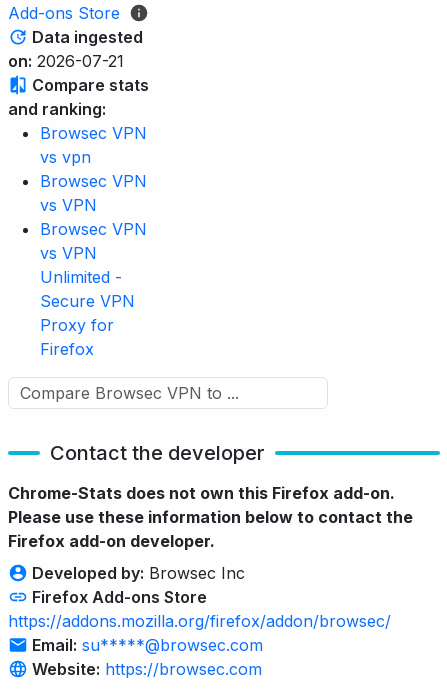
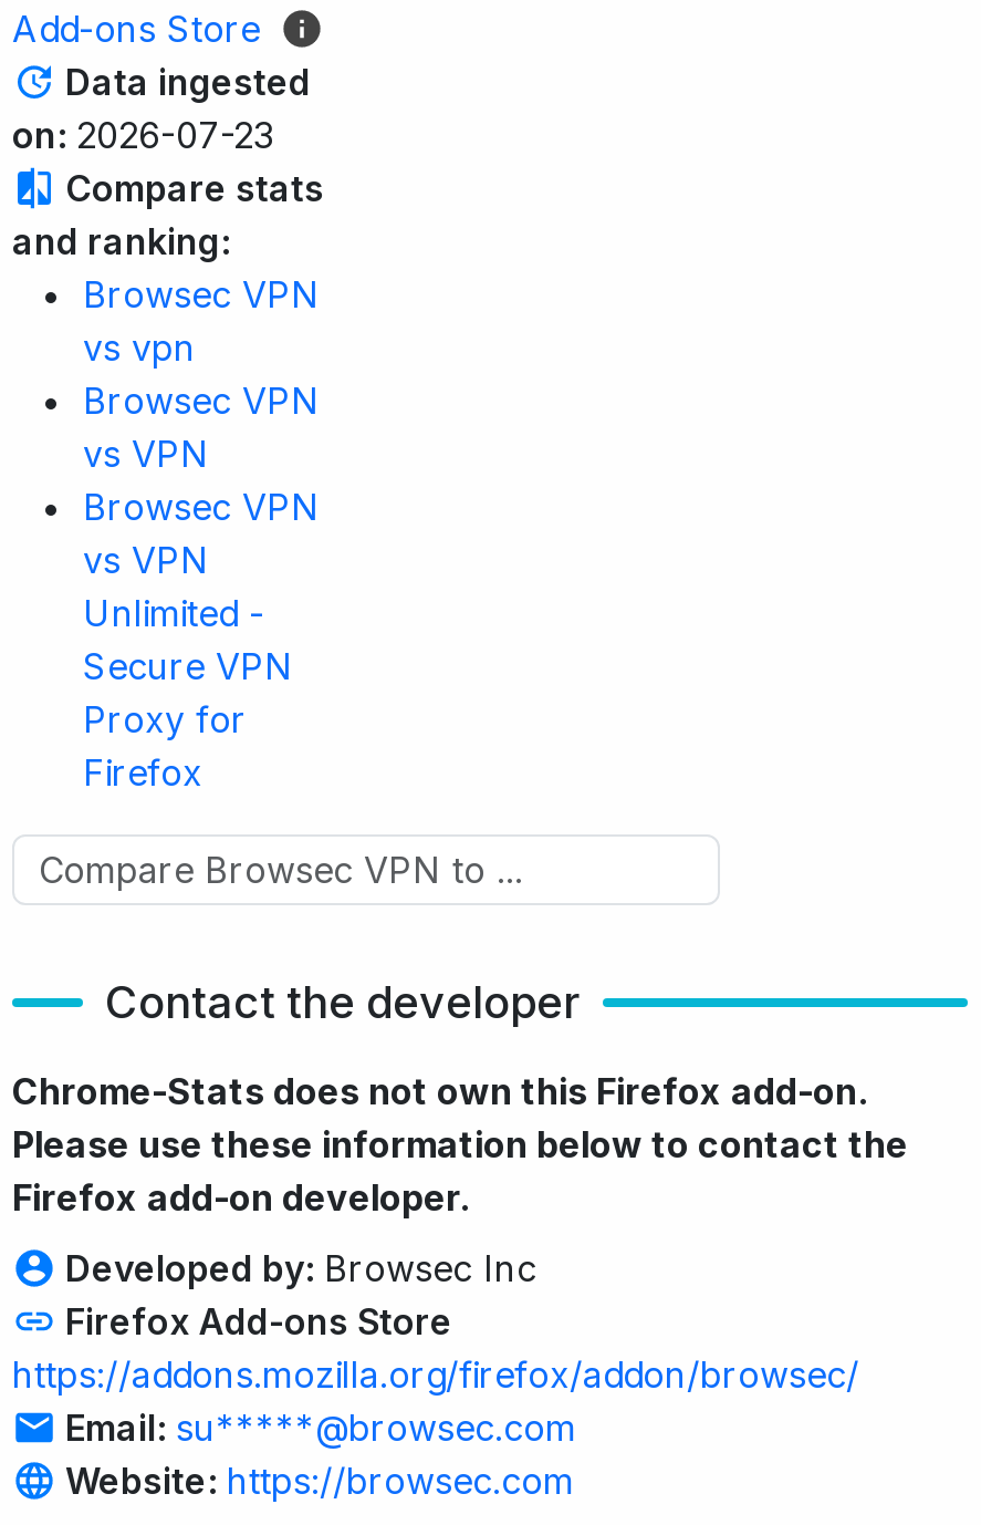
- on: 2026-07-21
+ on: 2026-07-23
